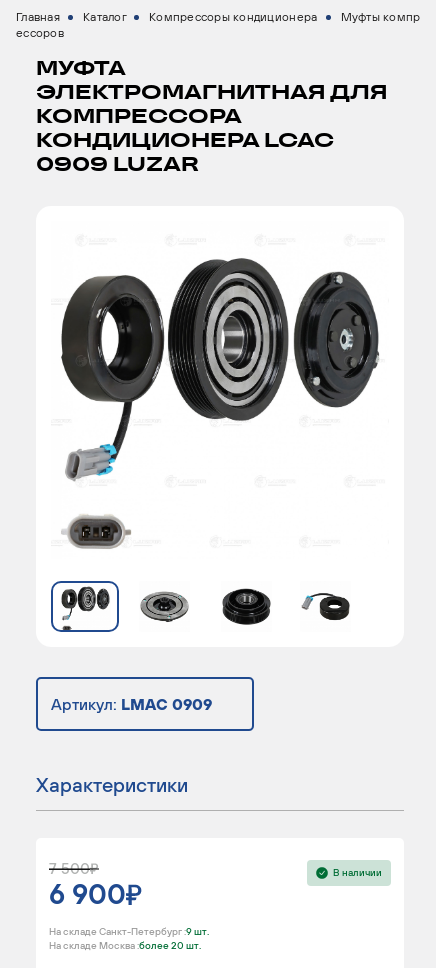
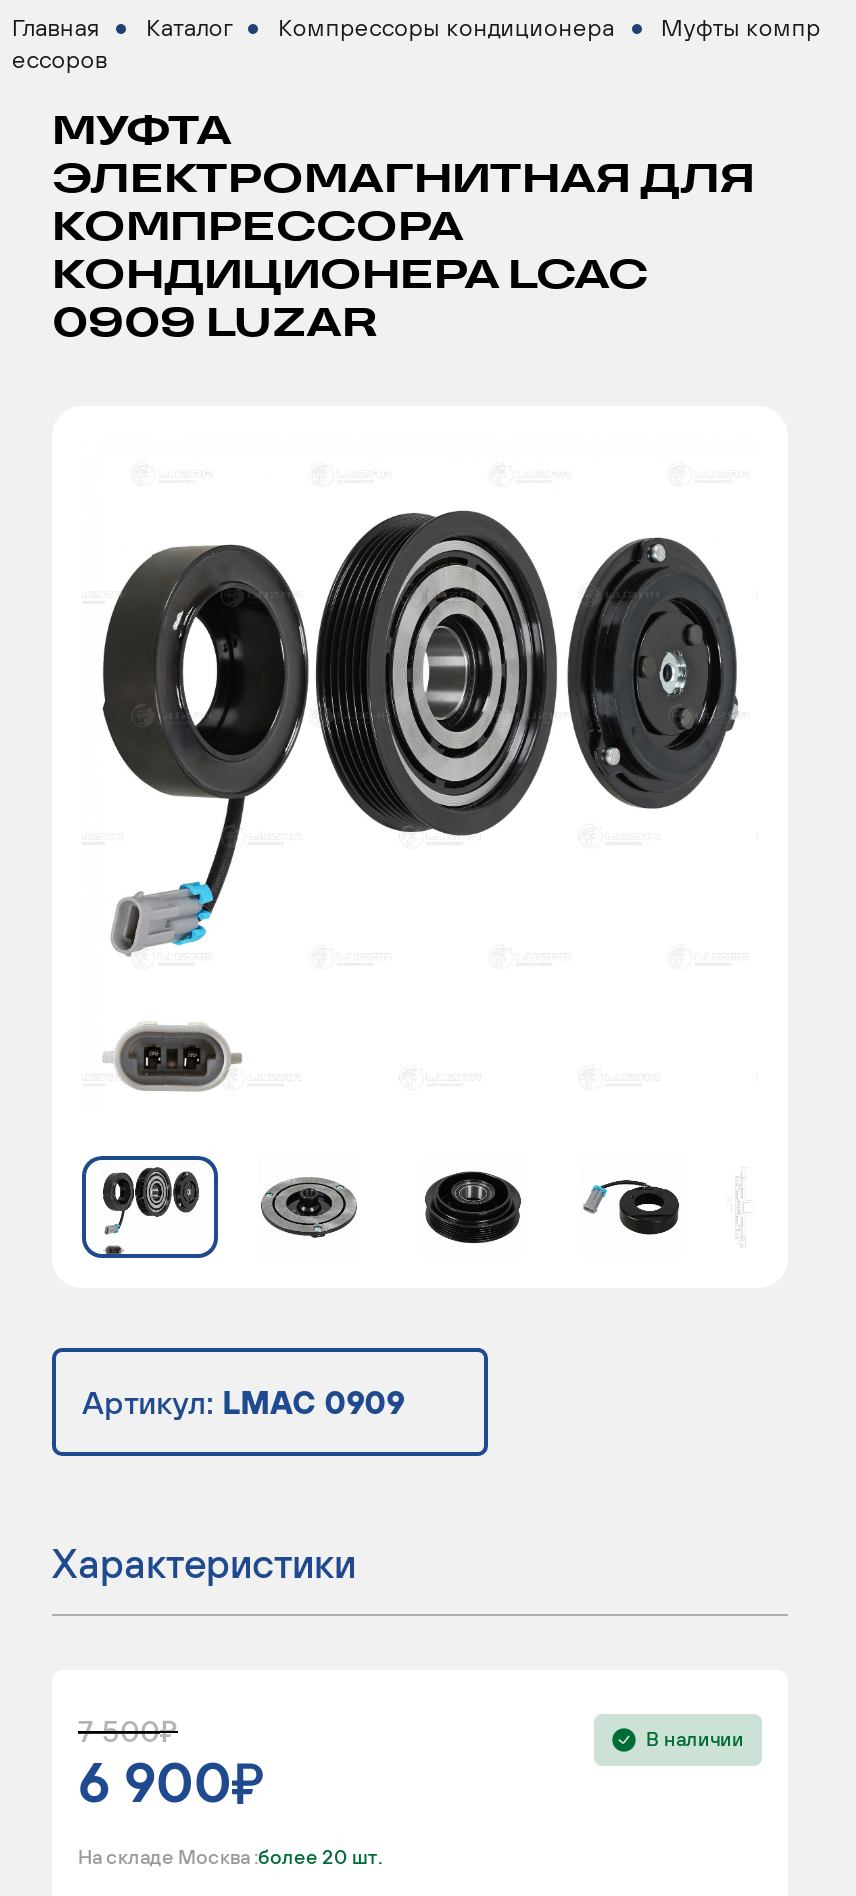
- На складе Санкт-Петербург : 9 шт.
